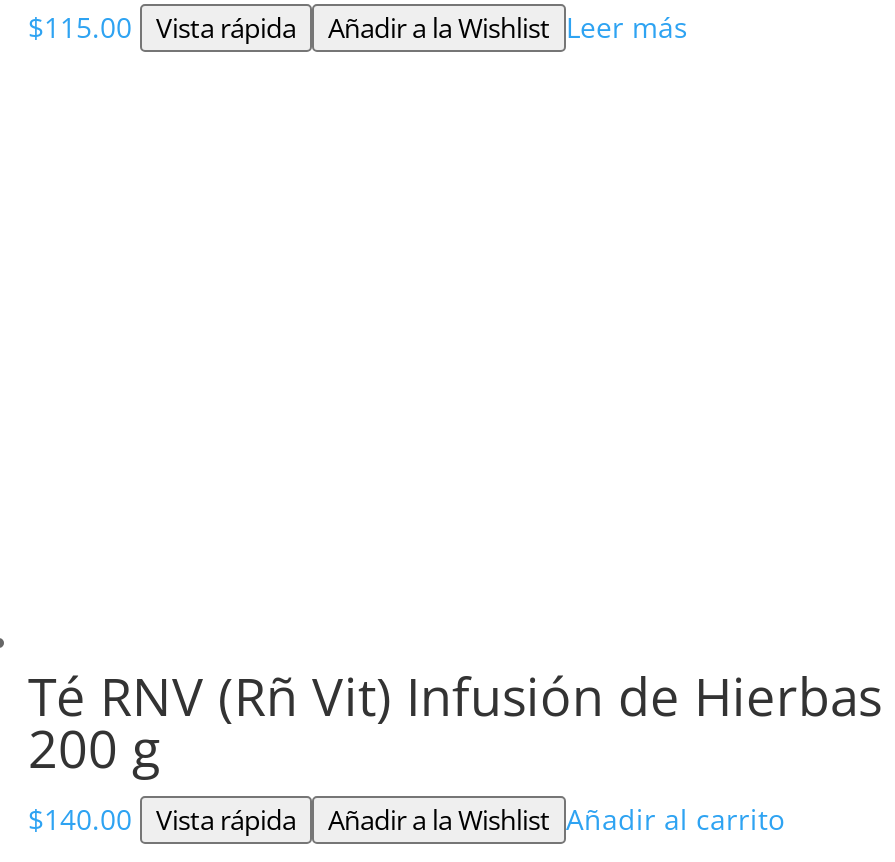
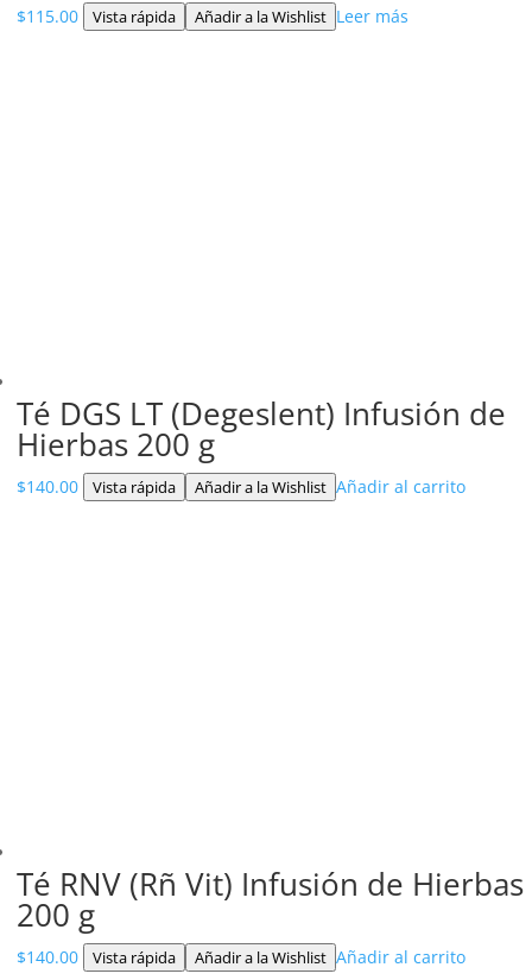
+ Té DGS LT (Degeslent) Infusión de
+ Hierbas 200 g
+ $140.00
+ Vista rápida
+ Añadir a la Wishlist Añadir al carrito
